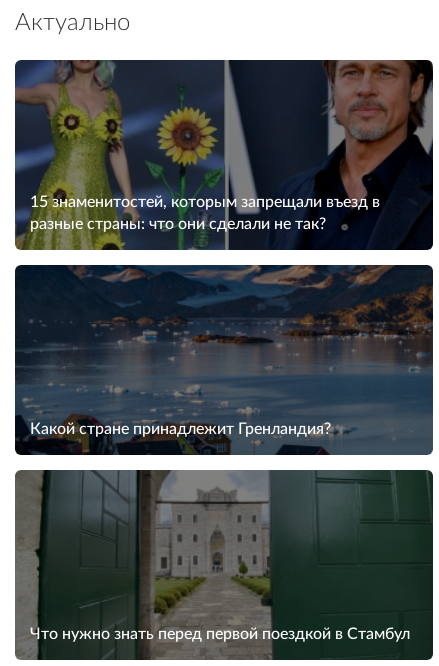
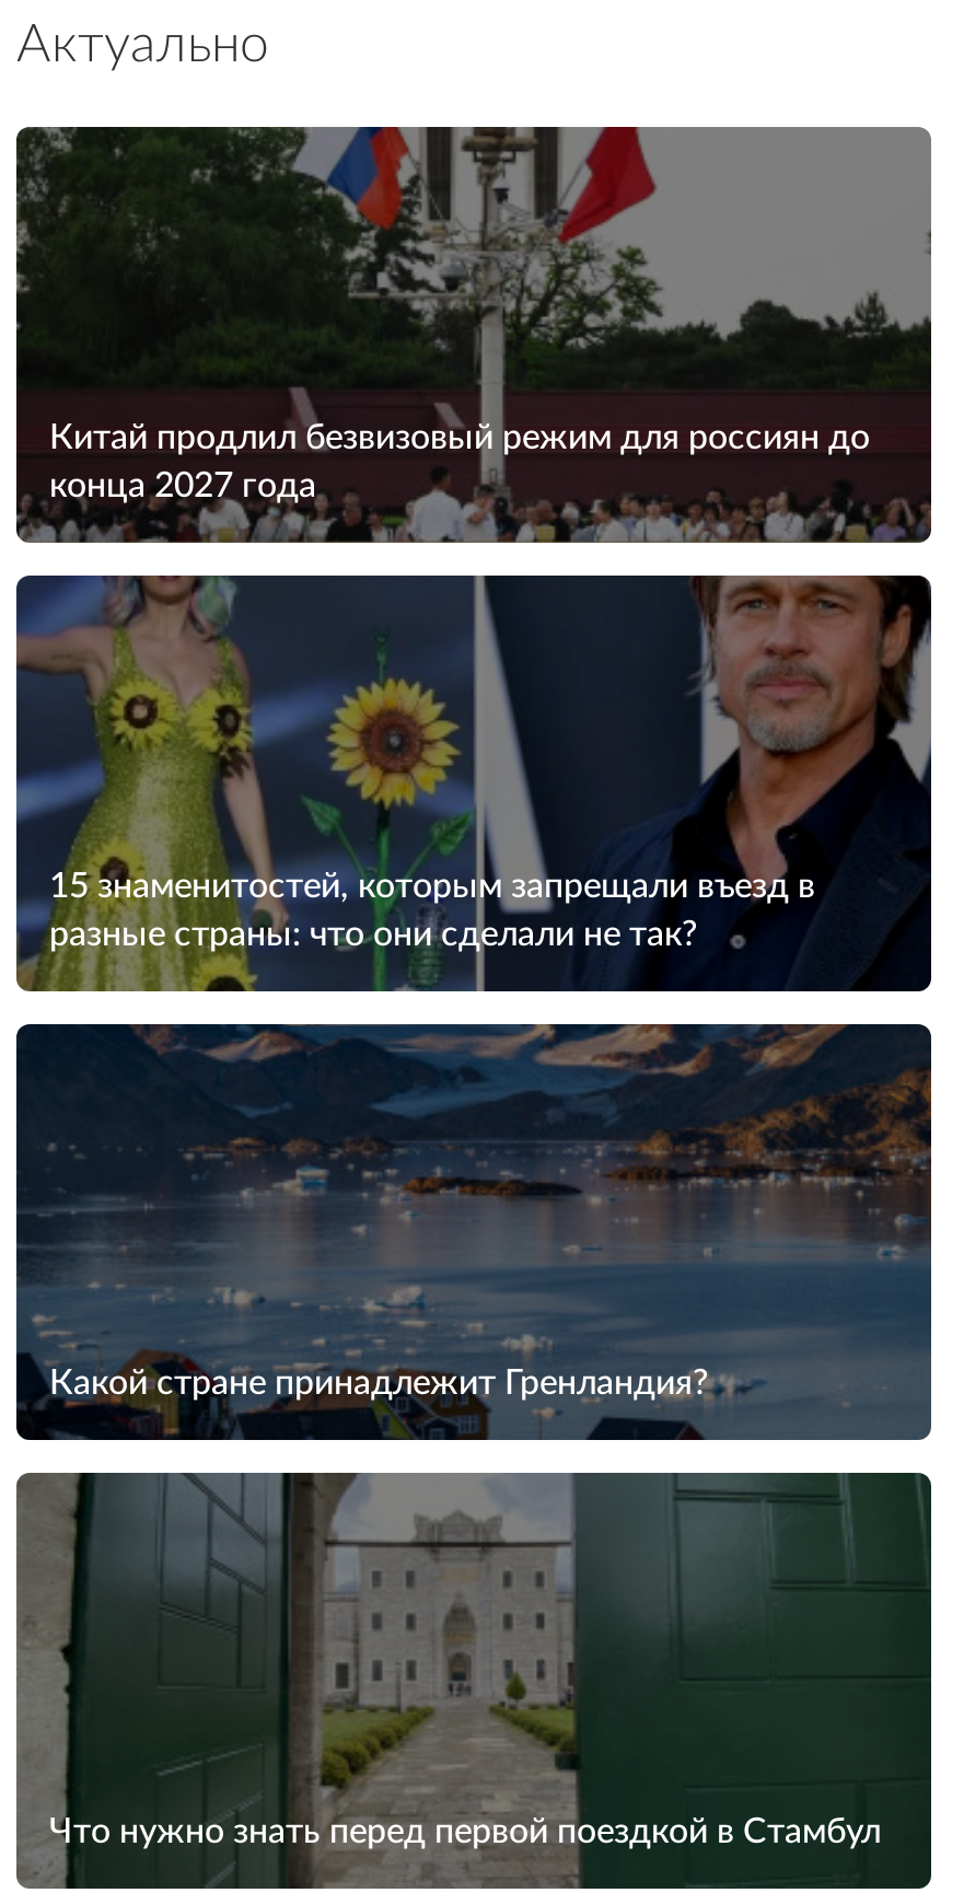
+ [image]
+ Китай продлил безвизовый режим для россиян до
+ конца 2027 года
